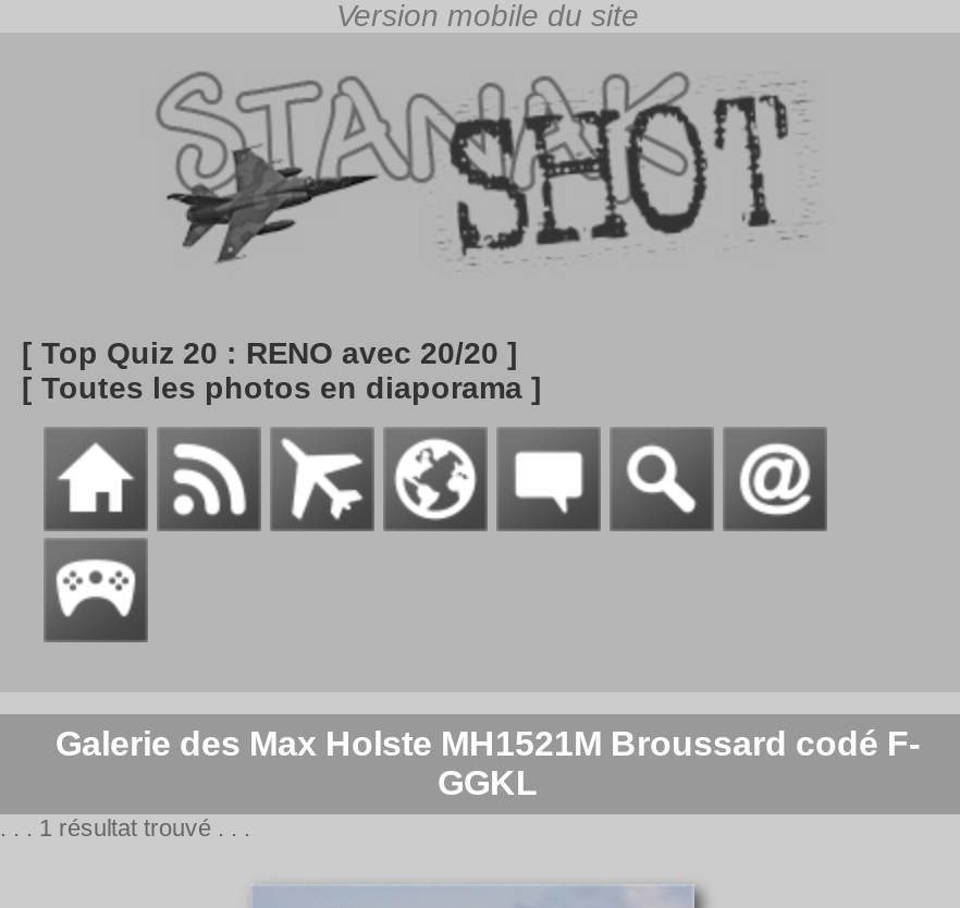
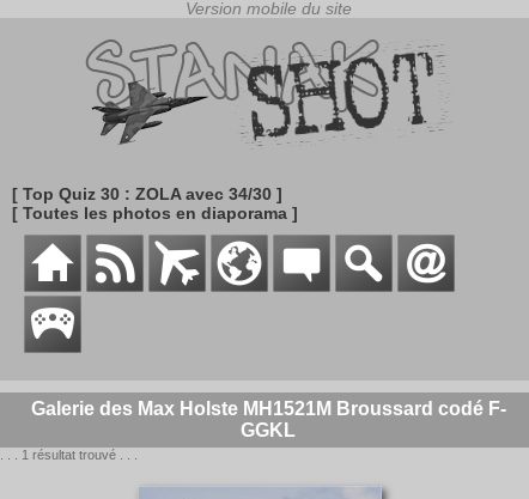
- [ Top Quiz 20 : RENO avec 20/20 ]
+ [ Top Quiz 30 : ZOLA avec 34/30 ]
